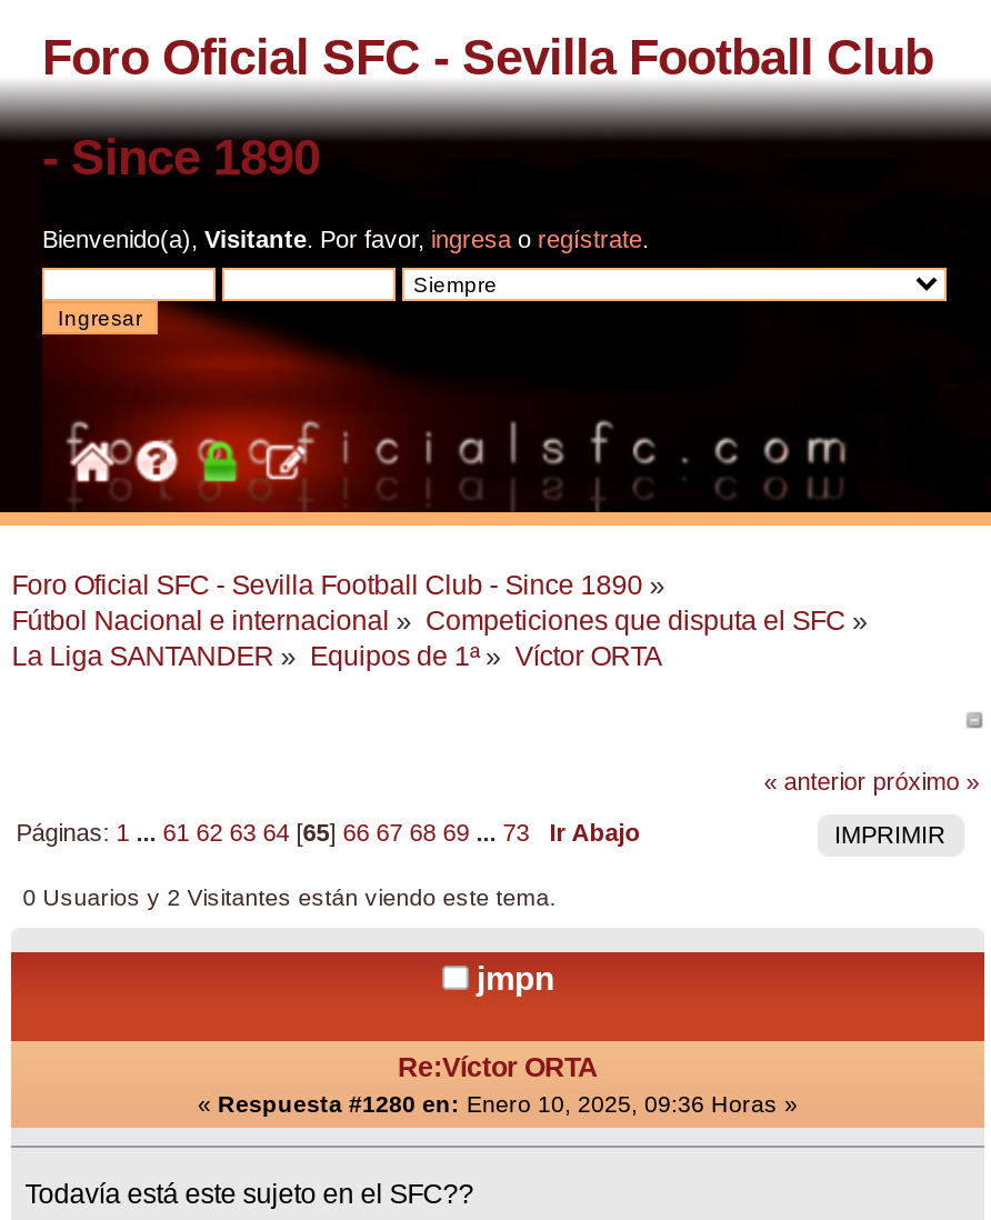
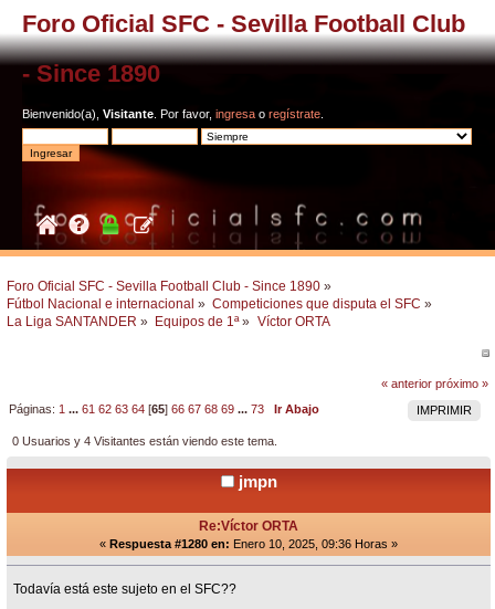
- 0 Usuarios y 2 Visitantes están viendo este tema.
+ 0 Usuarios y 4 Visitantes están viendo este tema.
